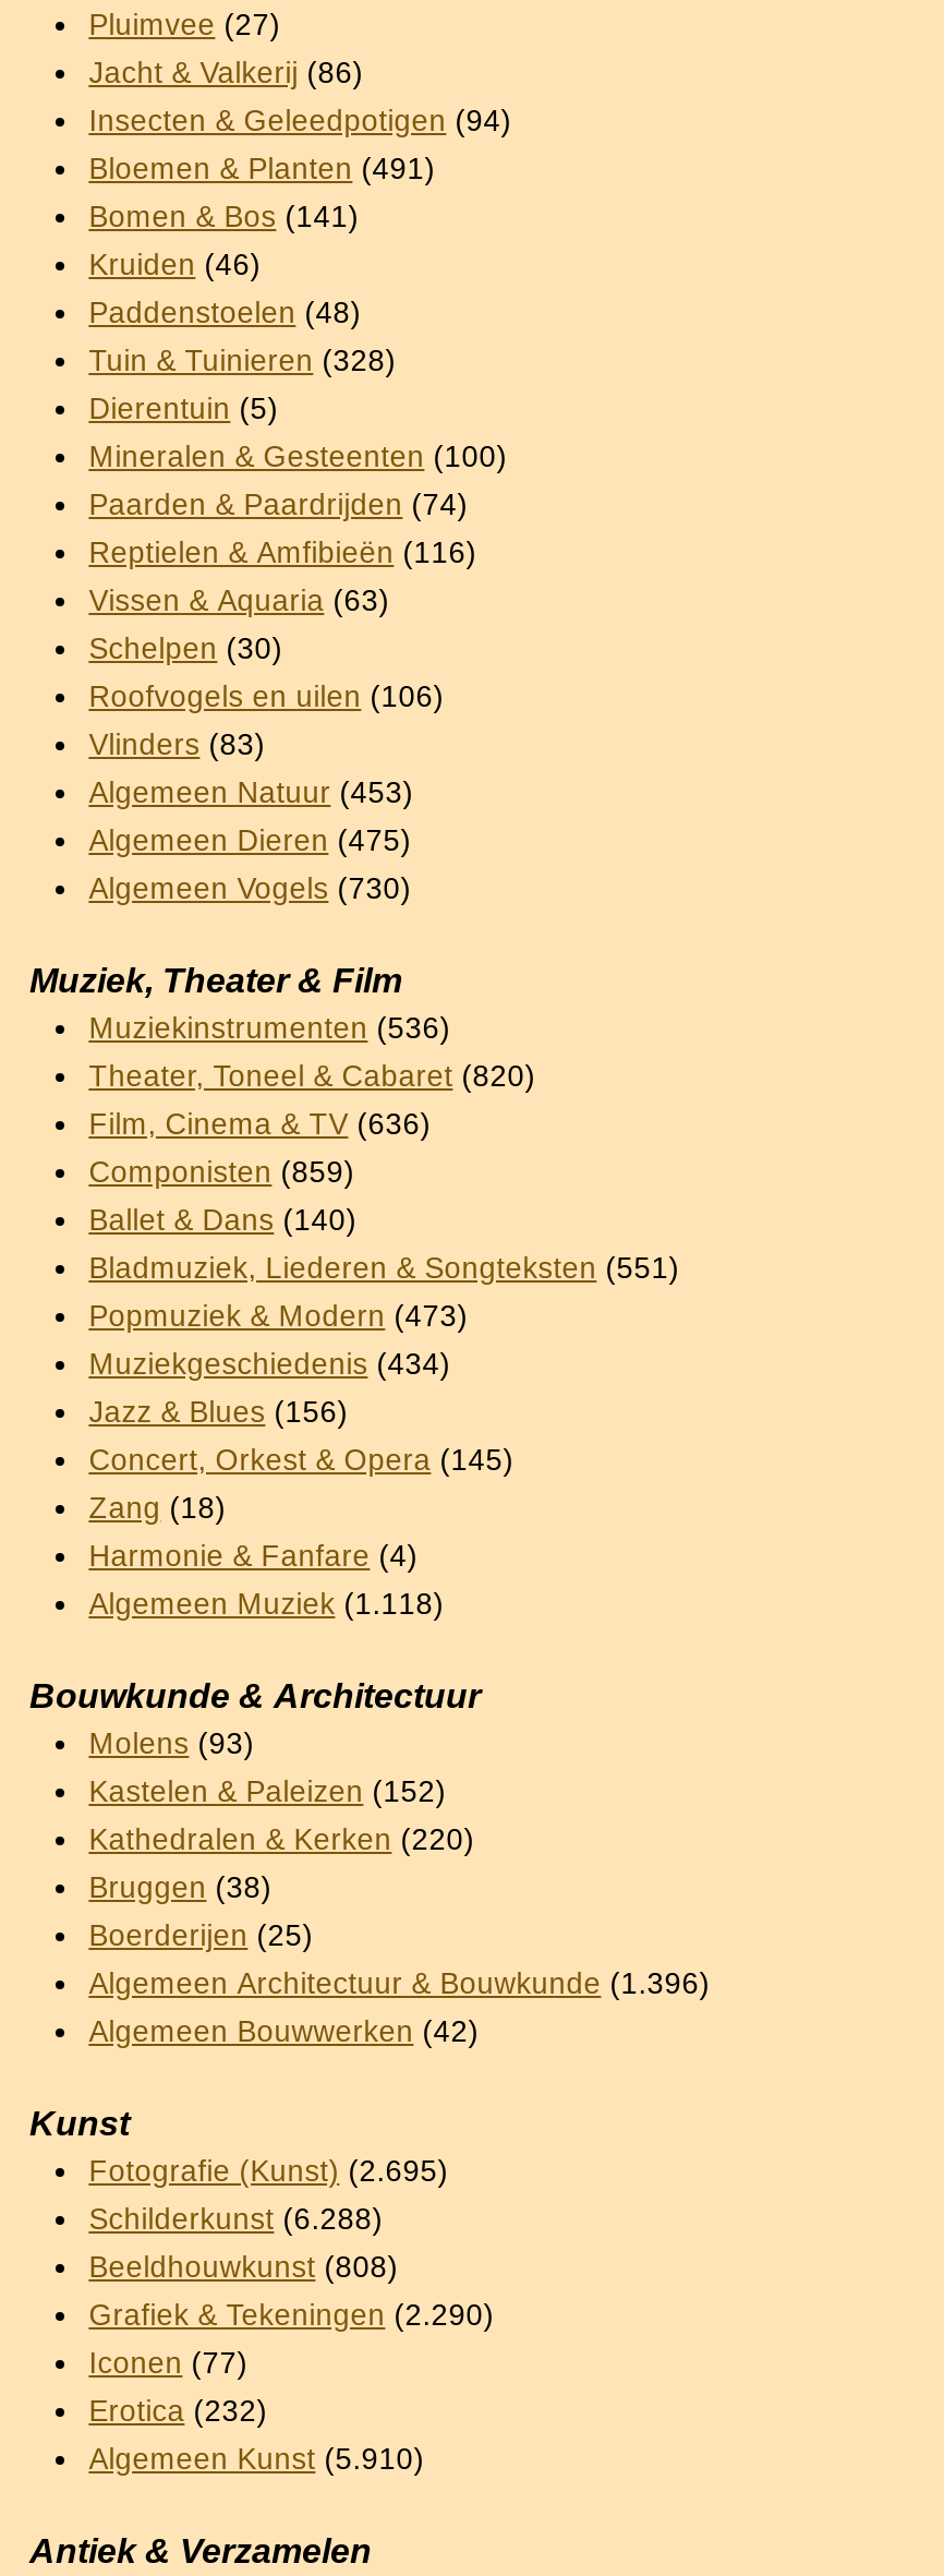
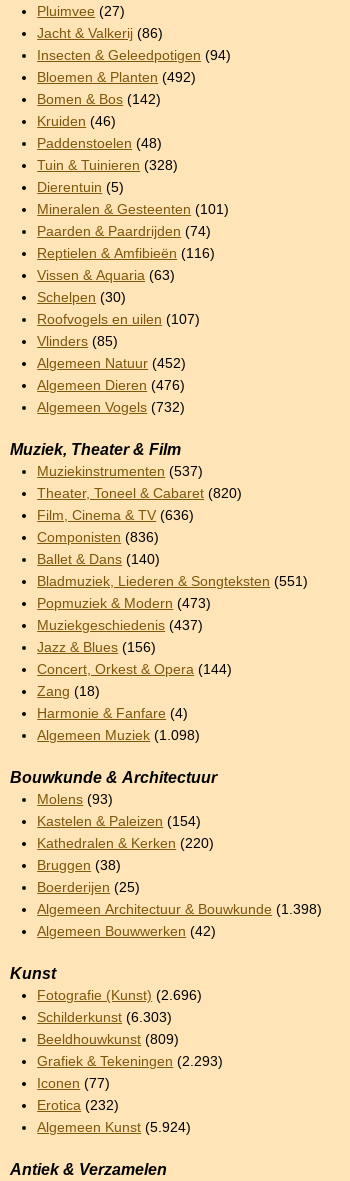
- Bloemen & Planten (491)
+ Bloemen & Planten (492)

- Bomen & Bos (141)
+ Bomen & Bos (142)

- Mineralen & Gesteenten (100)
+ Mineralen & Gesteenten (101)

- Roofvogels en uilen (106)
+ Roofvogels en uilen (107)

- Vlinders (83)
+ Vlinders (85)

- Algemeen Natuur (453)
+ Algemeen Natuur (452)

- Algemeen Dieren (475)
+ Algemeen Dieren (476)

- Algemeen Vogels (730)
+ Algemeen Vogels (732)

- Muziekinstrumenten (536)
+ Muziekinstrumenten (537)

- Componisten (859)
+ Componisten (836)

- Muziekgeschiedenis (434)
+ Muziekgeschiedenis (437)

- Concert, Orkest & Opera (145)
+ Concert, Orkest & Opera (144)

- Algemeen Muziek (1.118)
+ Algemeen Muziek (1.098)

- Kastelen & Paleizen (152)
+ Kastelen & Paleizen (154)

- Algemeen Architectuur & Bouwkunde (1.396)
+ Algemeen Architectuur & Bouwkunde (1.398)

- Fotografie (Kunst) (2.695)
+ Fotografie (Kunst) (2.696)

- Schilderkunst (6.288)
+ Schilderkunst (6.303)

- Beeldhouwkunst (808)
+ Beeldhouwkunst (809)

- Grafiek & Tekeningen (2.290)
+ Grafiek & Tekeningen (2.293)

- Algemeen Kunst (5.910)
+ Algemeen Kunst (5.924)
